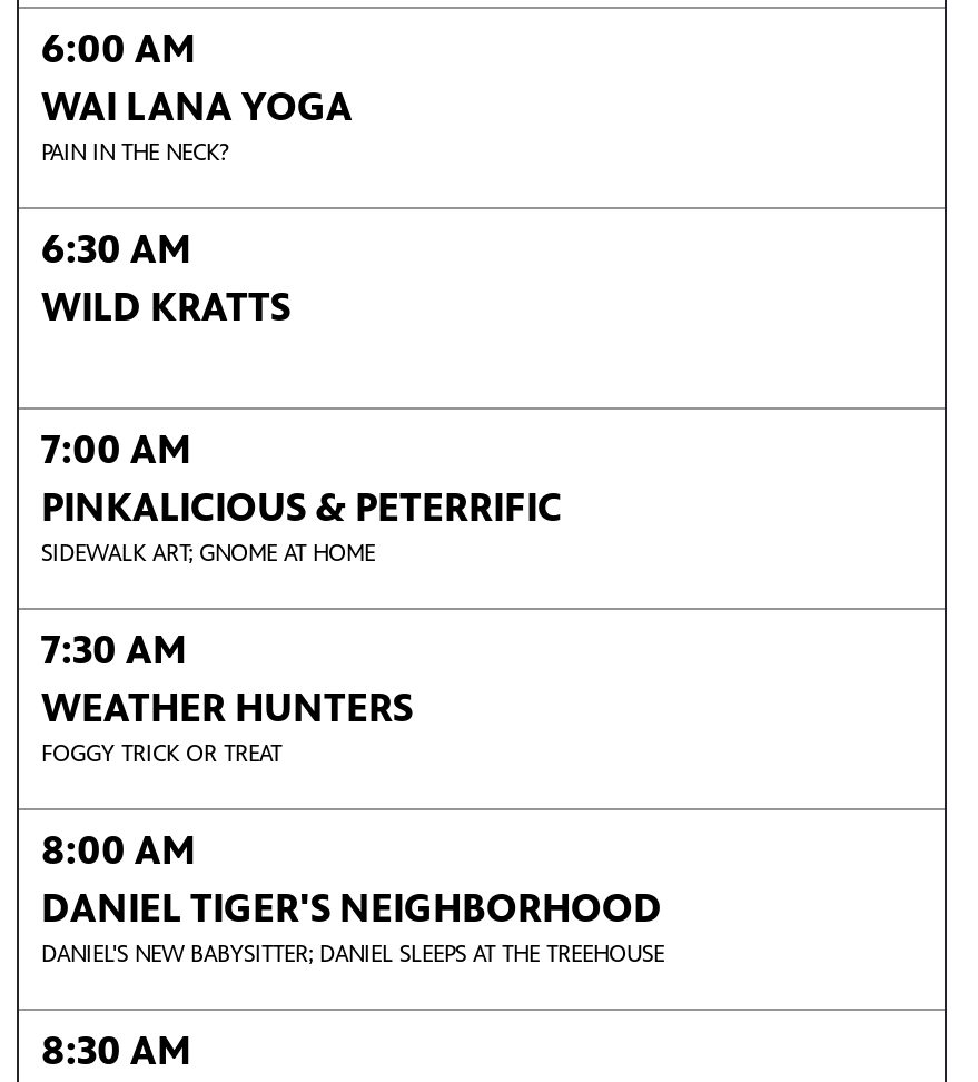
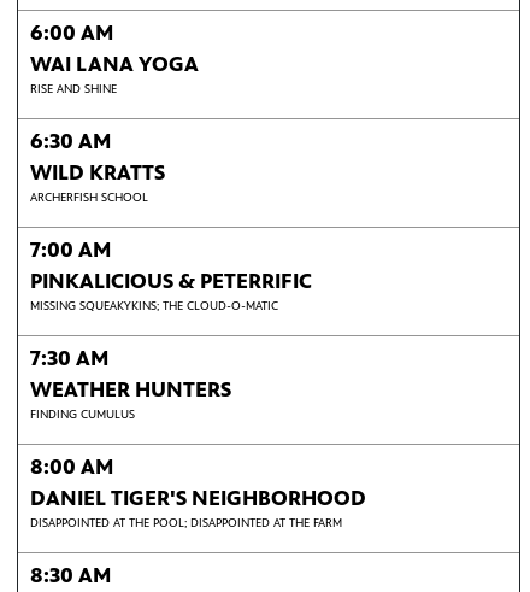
- PAIN IN THE NECK?
+ RISE AND SHINE

+ ARCHERFISH SCHOOL

- SIDEWALK ART; GNOME AT HOME
+ MISSING SQUEAKYKINS; THE CLOUD-O-MATIC

- FOGGY TRICK OR TREAT
+ FINDING CUMULUS

- DANIEL'S NEW BABYSITTER; DANIEL SLEEPS AT THE TREEHOUSE
+ DISAPPOINTED AT THE POOL; DISAPPOINTED AT THE FARM
